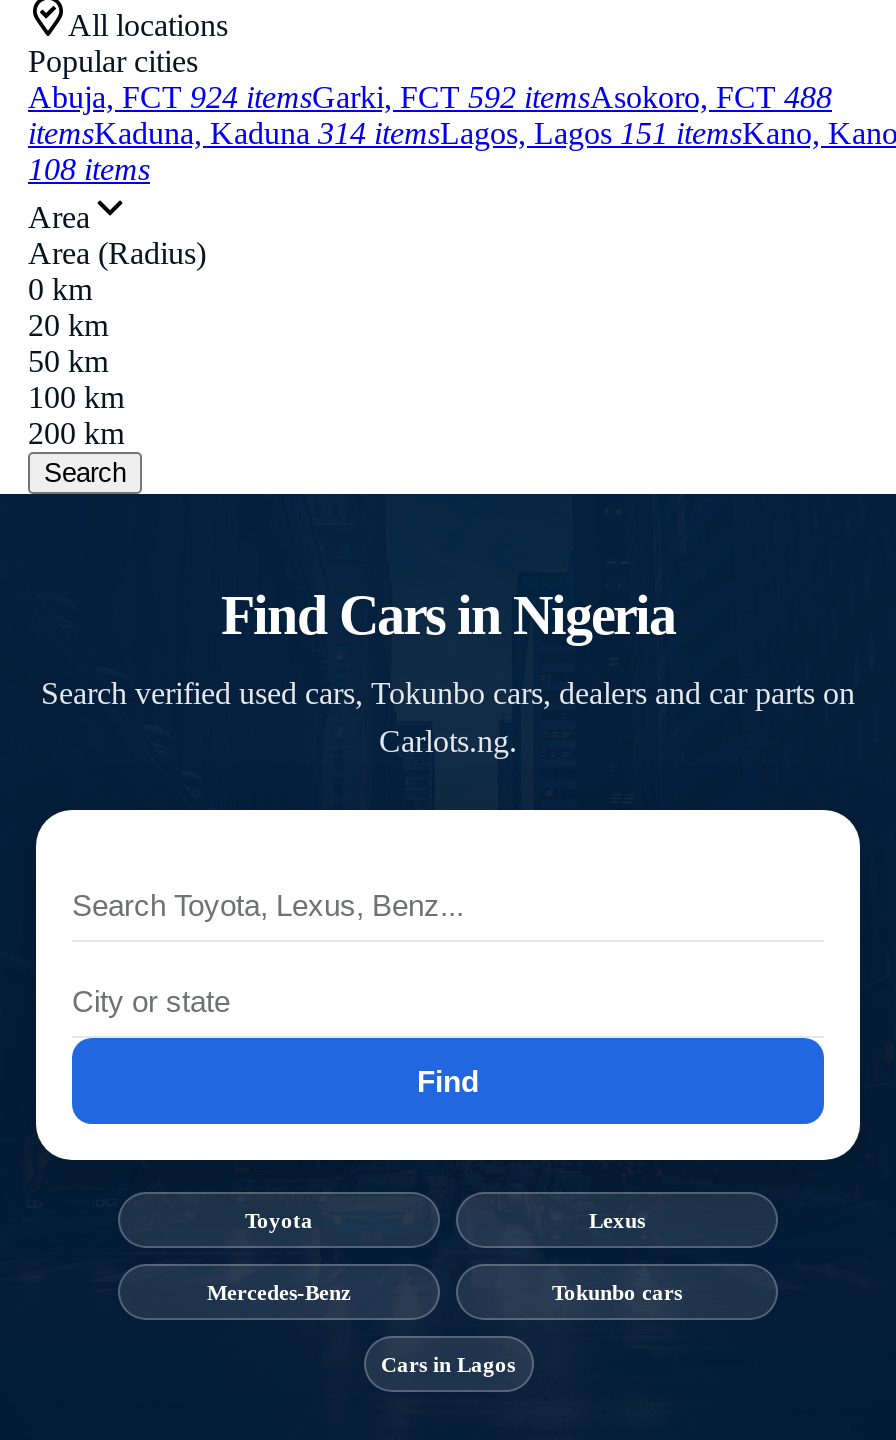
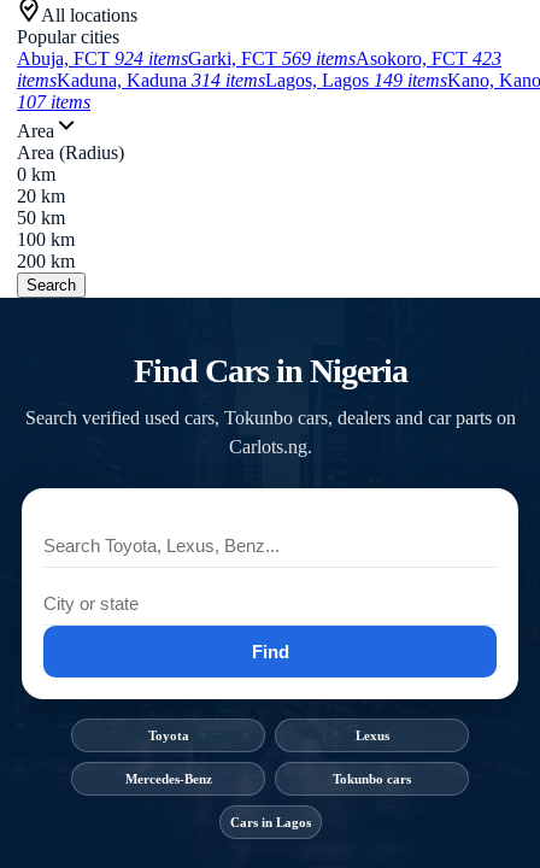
- Abuja, FCT 924 itemsGarki, FCT 592 itemsAsokoro, FCT 488
+ Abuja, FCT 924 itemsGarki, FCT 569 itemsAsokoro, FCT 423

- itemsKaduna, Kaduna 314 itemsLagos, Lagos 151 itemsKano, Kano
+ itemsKaduna, Kaduna 314 itemsLagos, Lagos 149 itemsKano, Kano

- 108 items
+ 107 items
